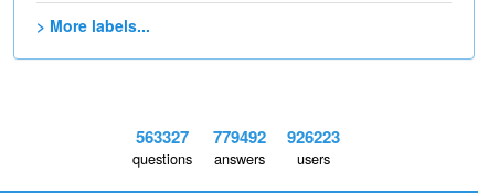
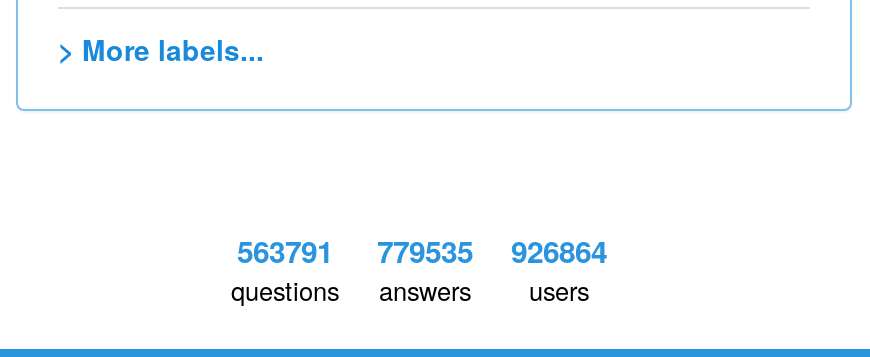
- 563327
+ 563791

- 779492
+ 779535

- 926223
+ 926864
